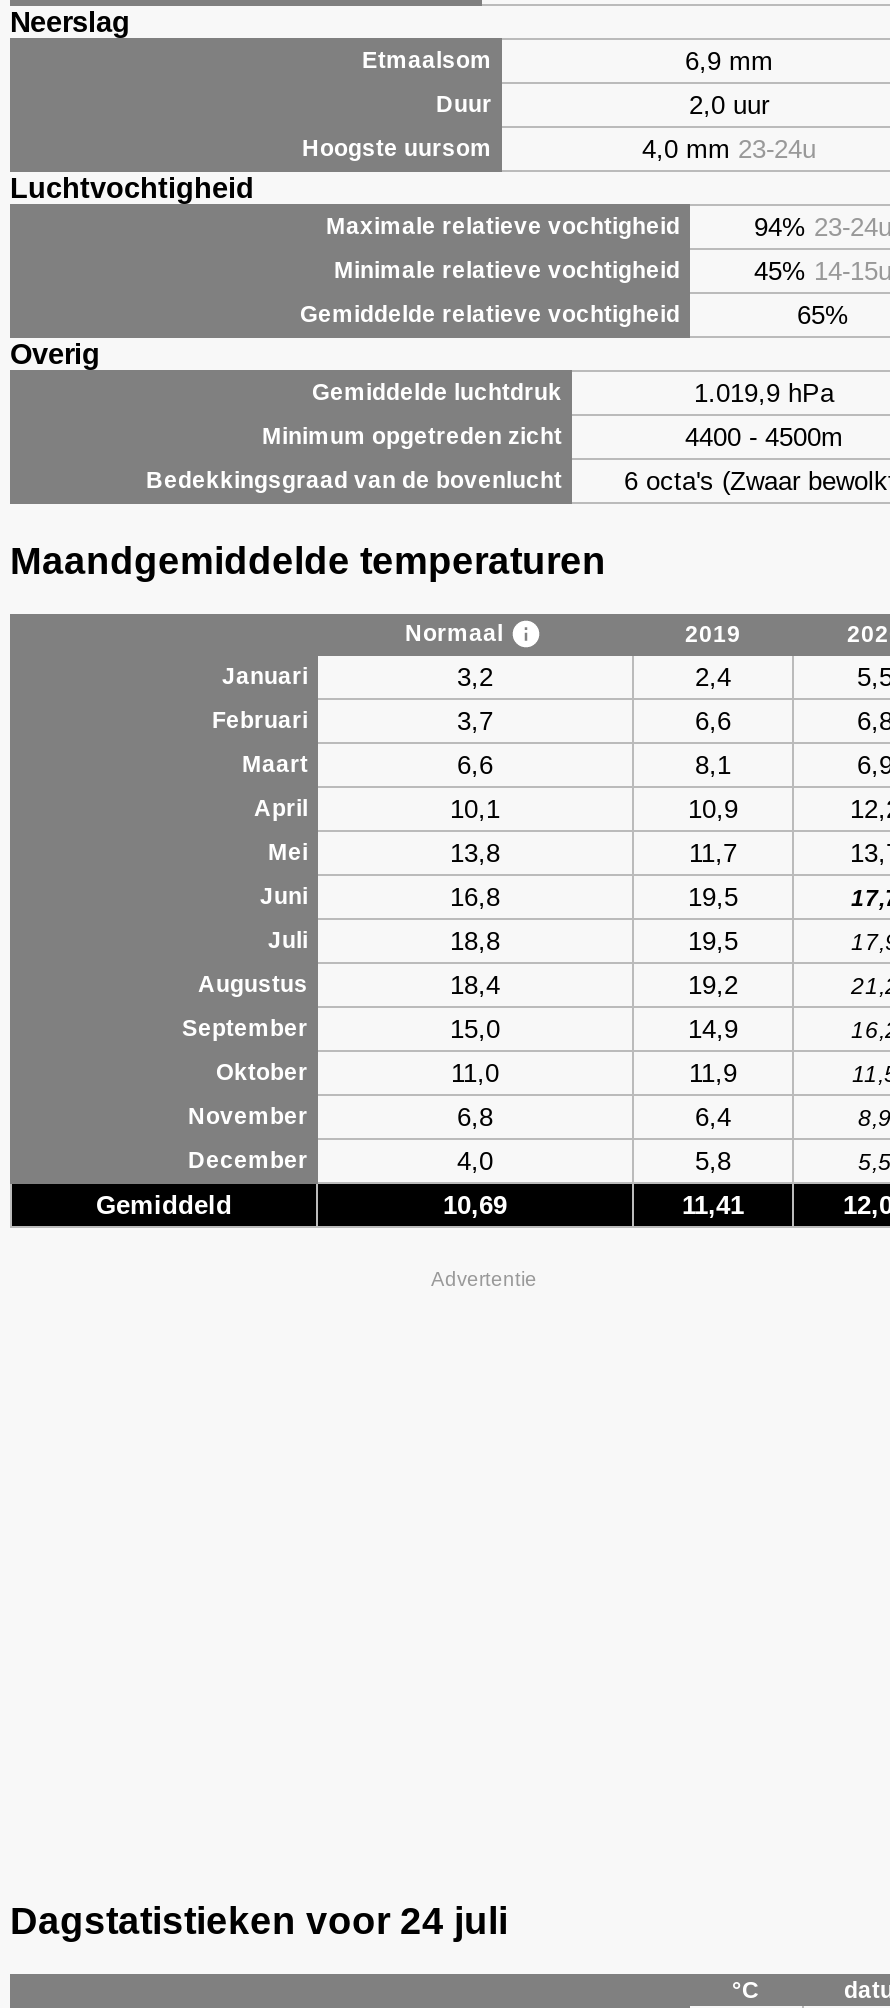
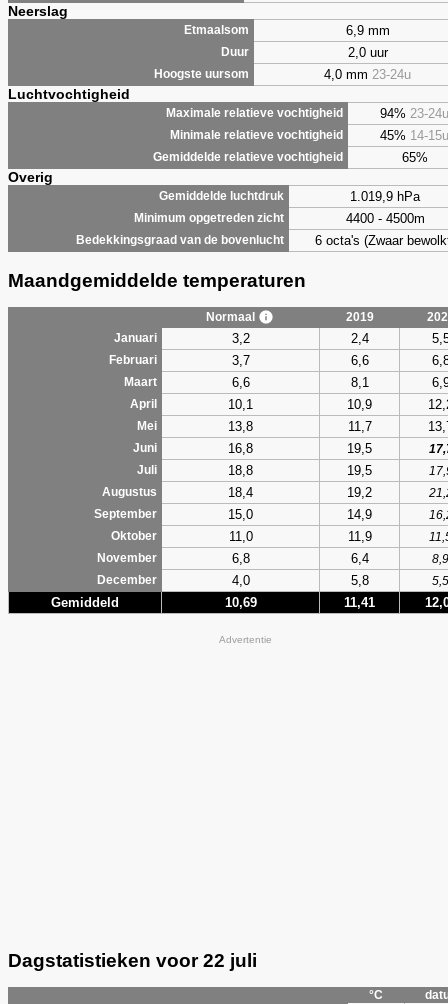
- Dagstatistieken voor 24 juli
+ Dagstatistieken voor 22 juli
